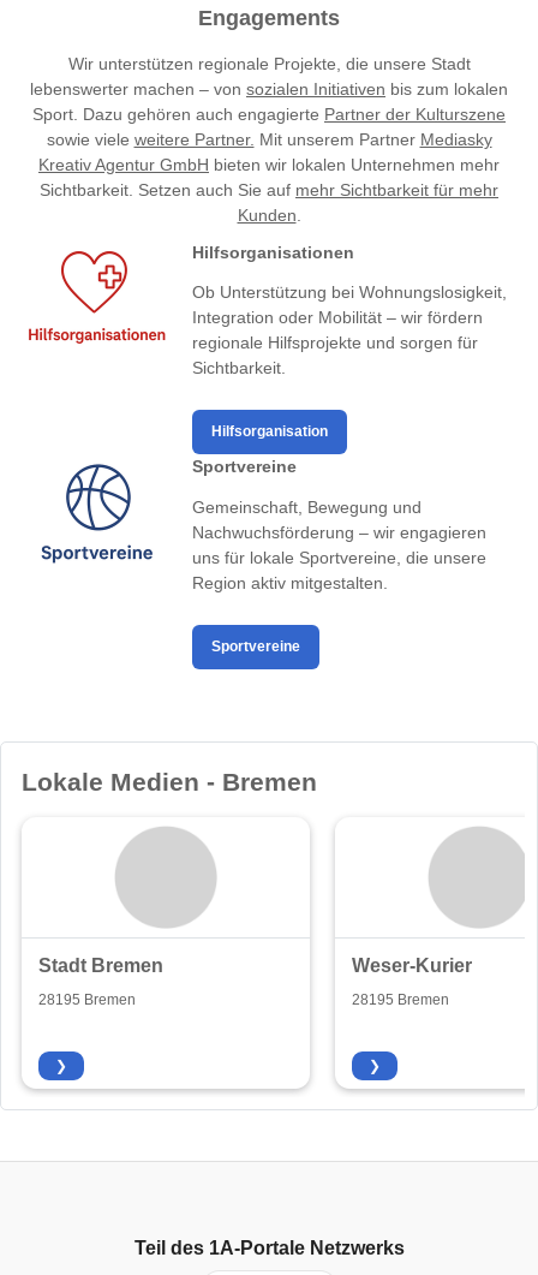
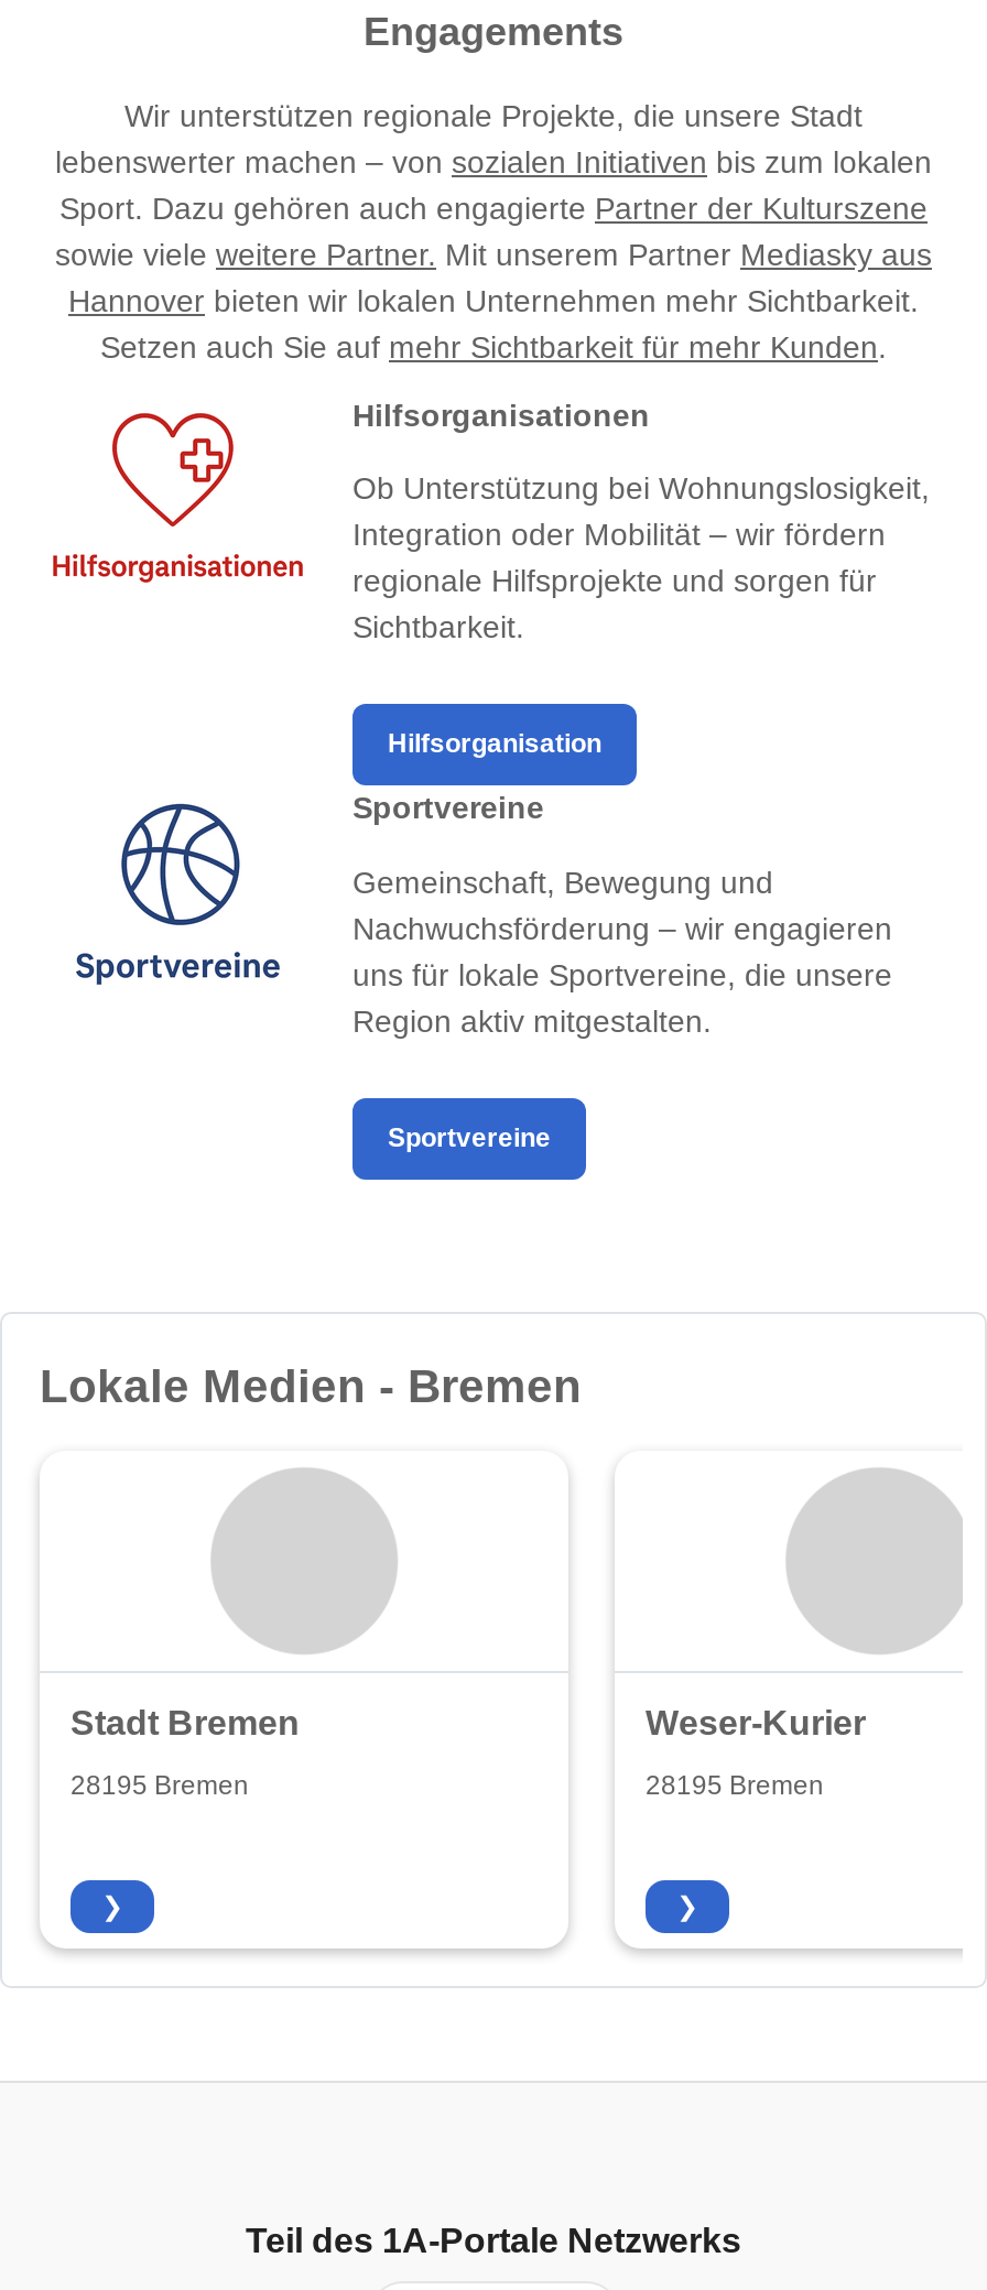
- sowie viele weitere Partner. Mit unserem Partner Mediasky
- Kreativ Agentur GmbH bieten wir lokalen Unternehmen mehr
- Sichtbarkeit. Setzen auch Sie auf mehr Sichtbarkeit für mehr
- Kunden.
+ sowie viele weitere Partner. Mit unserem Partner Mediasky aus
+ Hannover bieten wir lokalen Unternehmen mehr Sichtbarkeit.
+ Setzen auch Sie auf mehr Sichtbarkeit für mehr Kunden.
